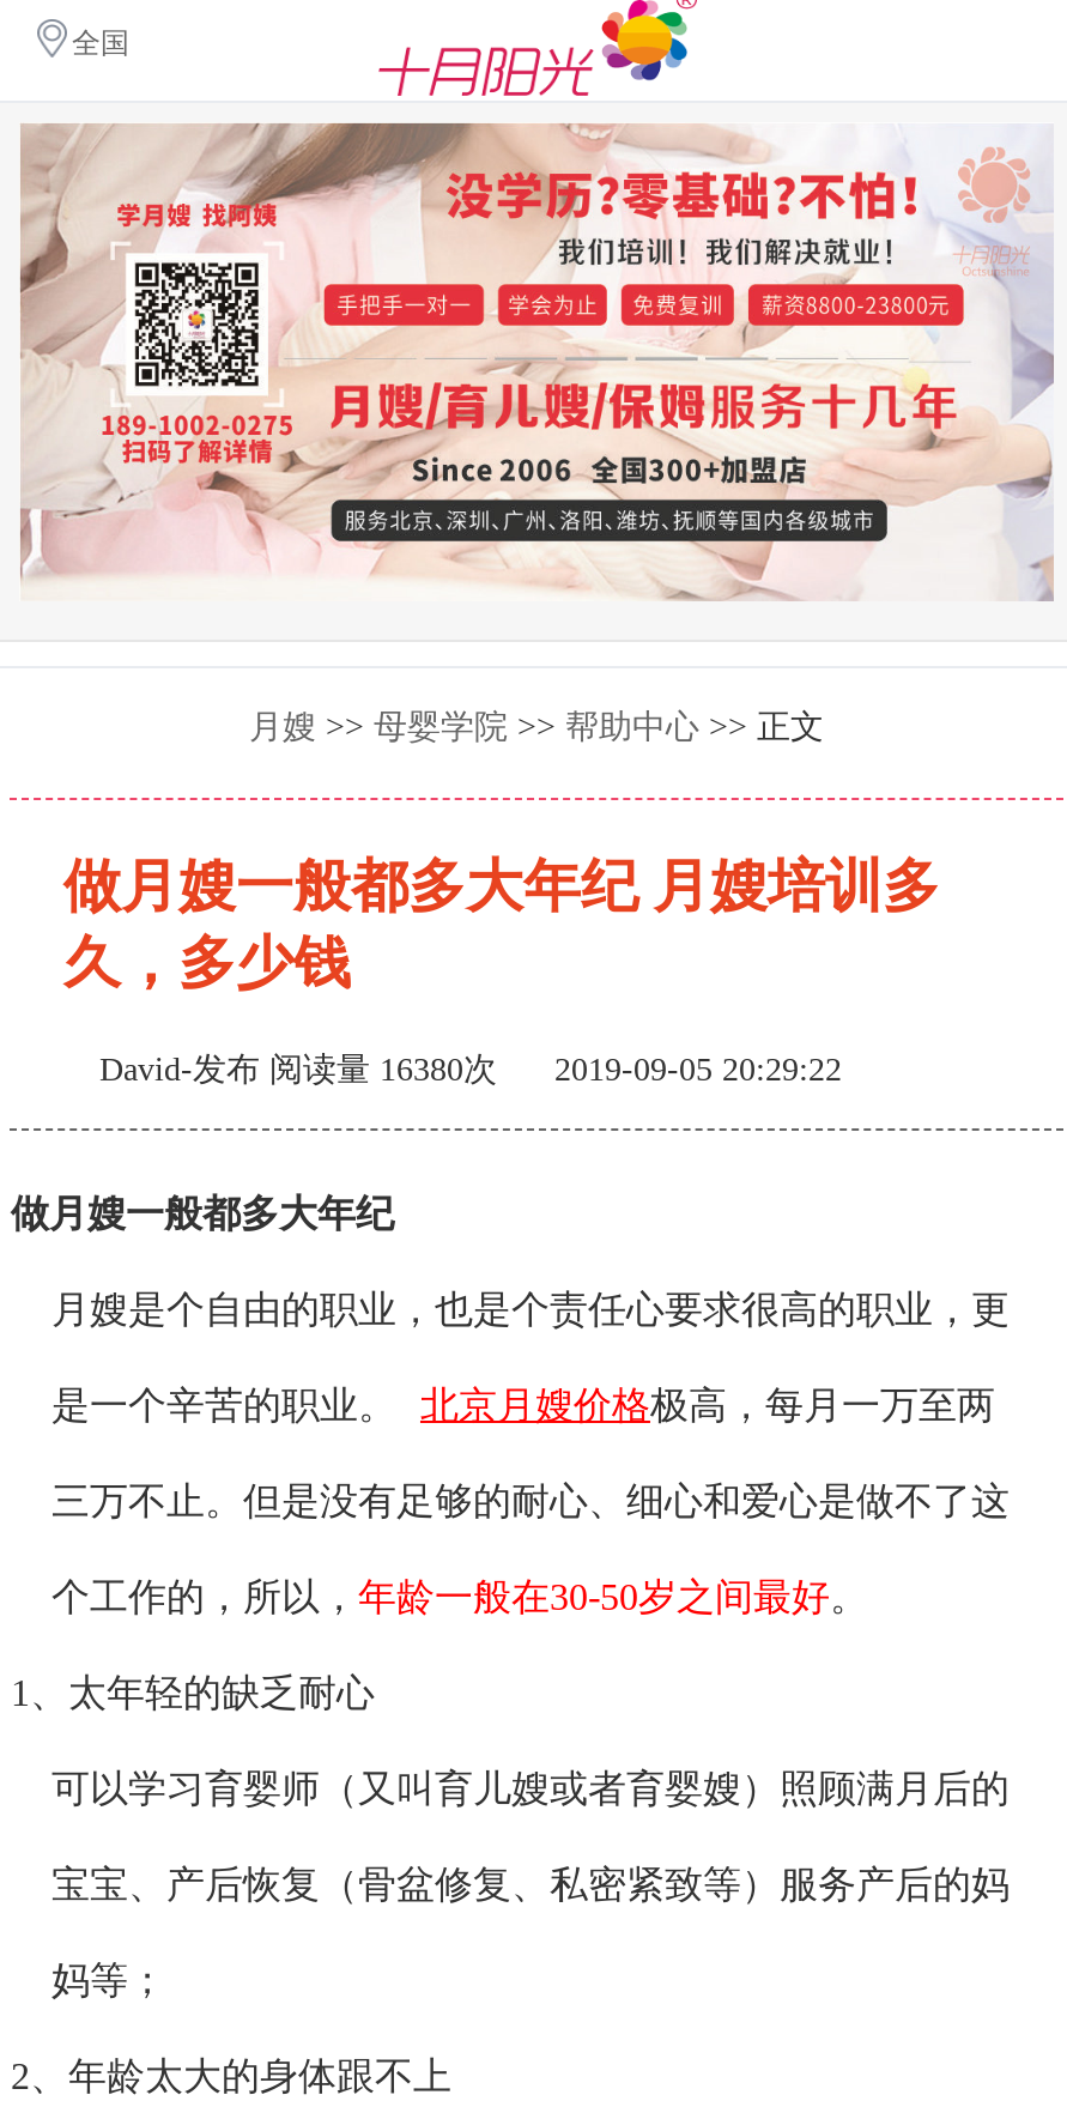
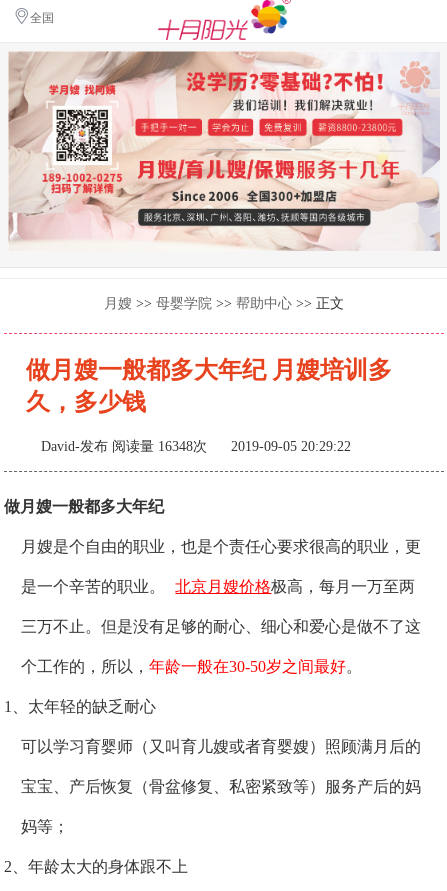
- David-发布阅读量 16380次 2019-09-05 20:29:22
+ David-发布阅读量 16348次 2019-09-05 20:29:22
